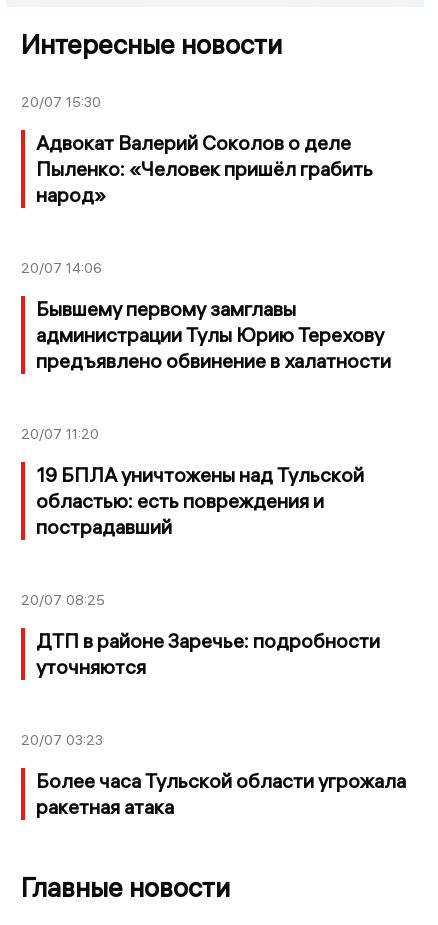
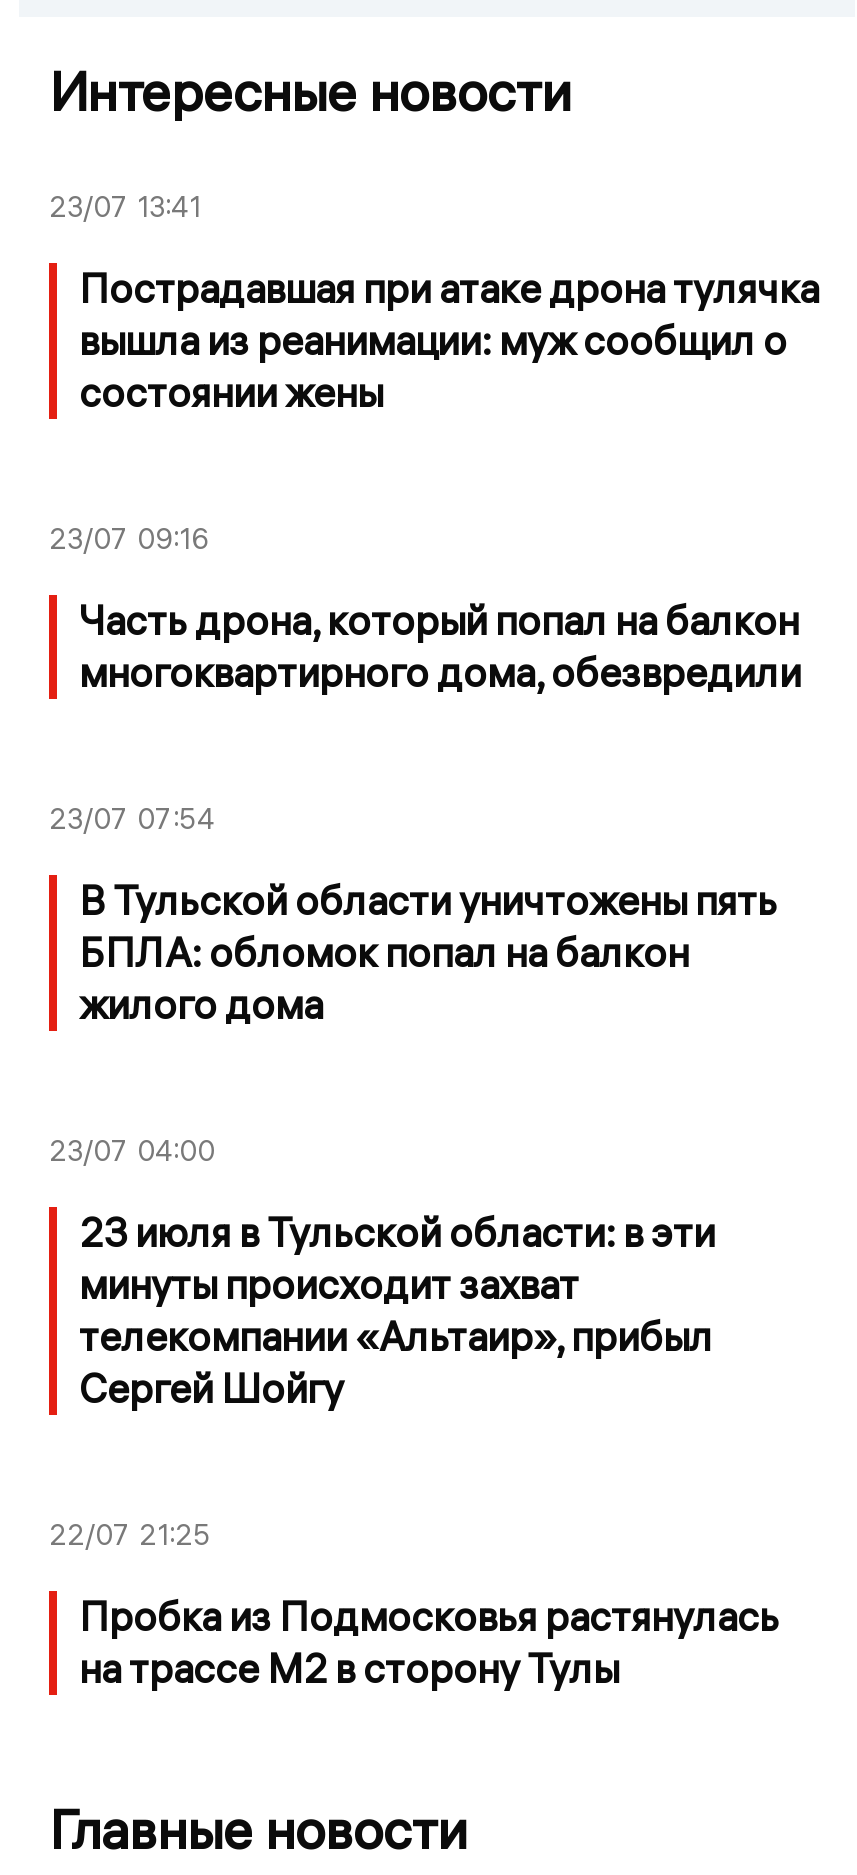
- 20/07 15:30
+ 23/07 13:41

- Адвокат Валерий Соколов о деле
- Пыленко: «Человек пришёл грабить
- народ»
+ Пострадавшая при атаке дрона тулячка
+ вышла из реанимации: муж сообщил о
+ состоянии жены

- 20/07 14:06
+ 23/07 09:16

- Бывшему первому замглавы
- администрации Тулы Юрию Терехову
- предъявлено обвинение в халатности
+ Часть дрона, который попал на балкон
+ многоквартирного дома, обезвредили

- 20/07 11:20
+ 23/07 07:54

- 19 БПЛА уничтожены над Тульской
- областью: есть повреждения и
- пострадавший
+ В Тульской области уничтожены пять
+ БПЛА: обломок попал на балкон
+ жилого дома

- 20/07 08:25
+ 23/07 04:00

- ДТП в районе Заречье: подробности
- уточняются
+ 23 июля в Тульской области: в эти
+ минуты происходит захват
+ телекомпании «Альтаир», прибыл
+ Сергей Шойгу

- 20/07 03:23
+ 22/07 21:25

- Более часа Тульской области угрожала
- ракетная атака
+ Пробка из Подмосковья растянулась
+ на трассе М2 в сторону Тулы
